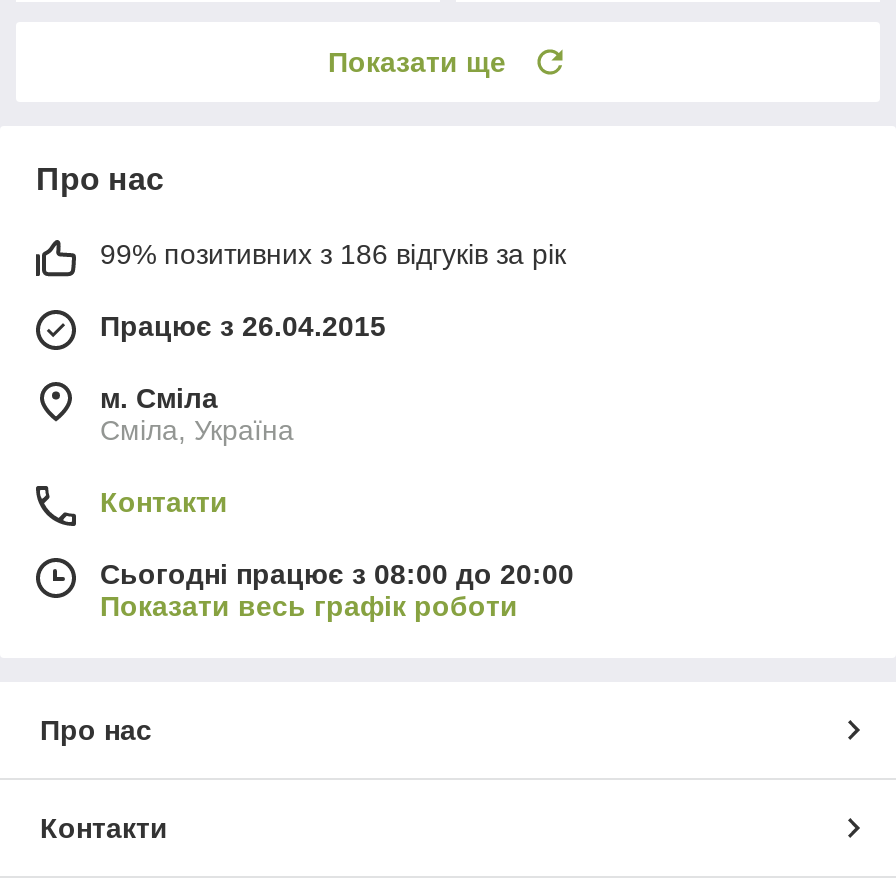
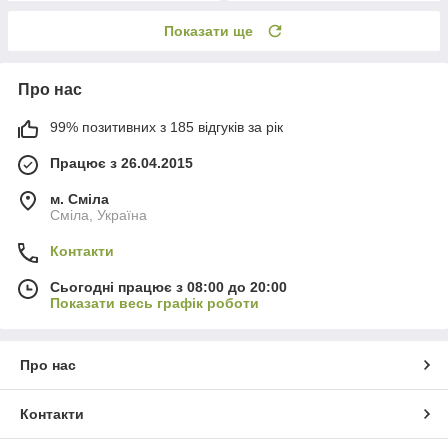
- 99% позитивних з 186 відгуків за рік
+ 99% позитивних з 185 відгуків за рік
